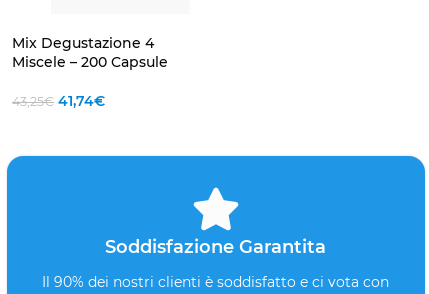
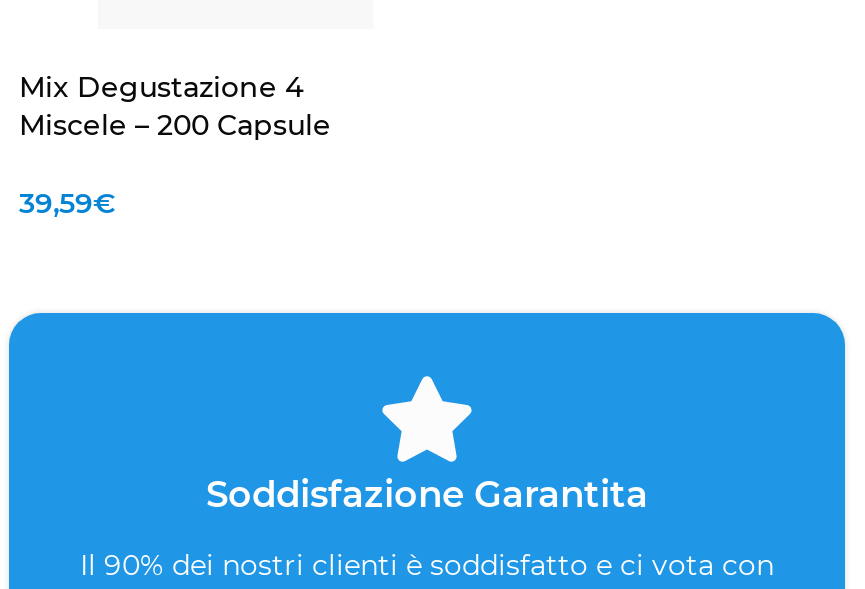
- 43,25€ 41,74€
+ 39,59€
